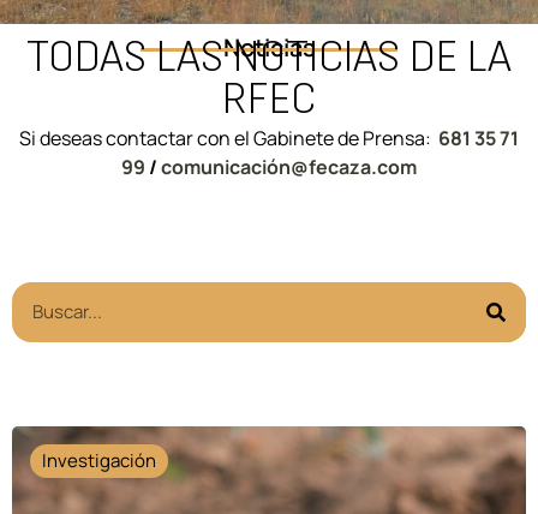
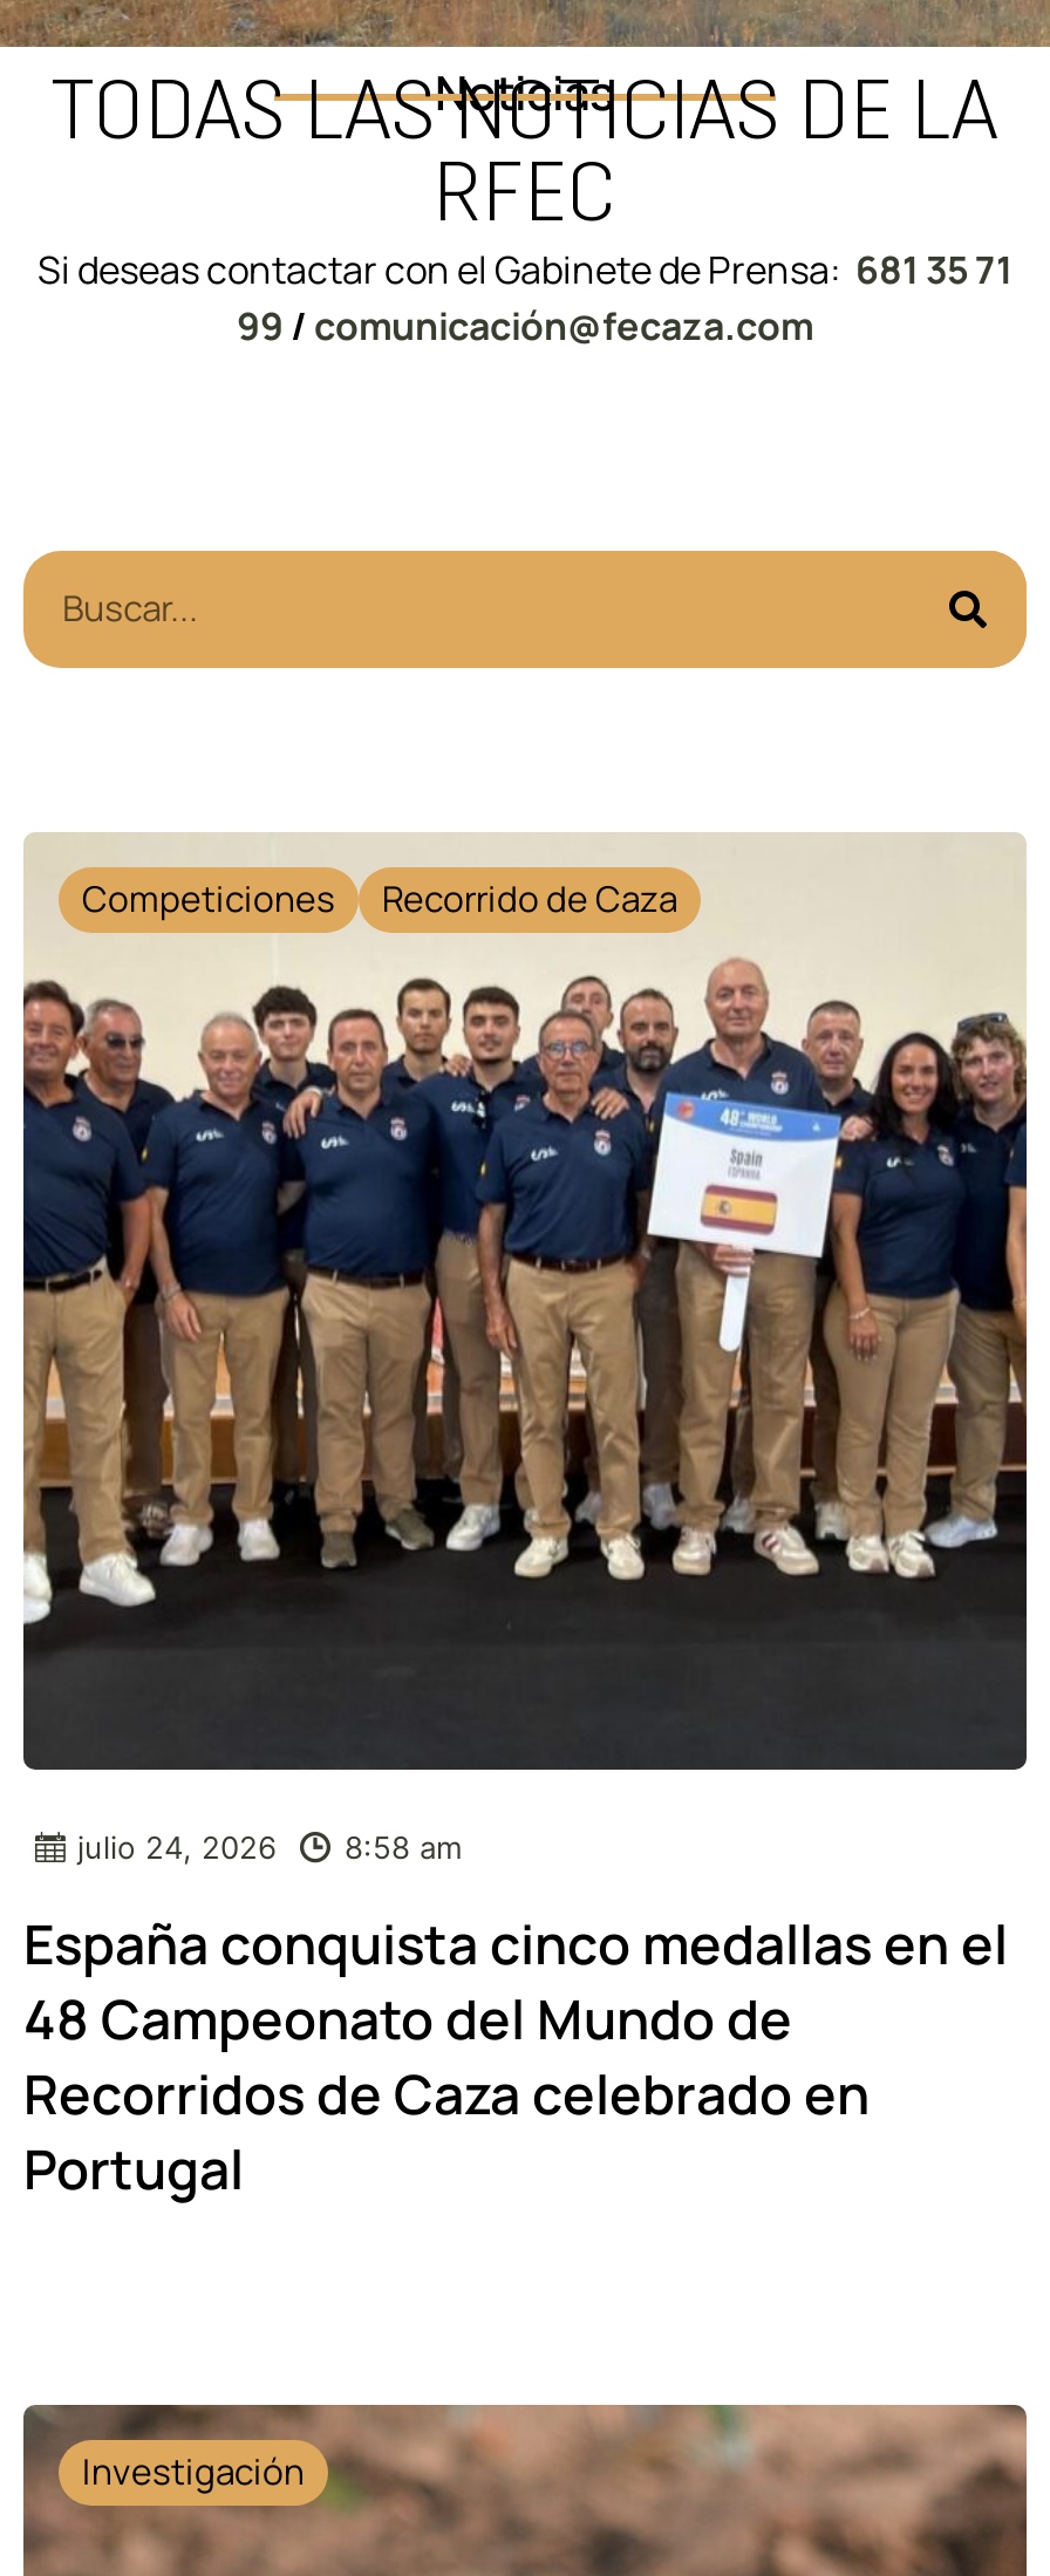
+ [image]
+ Competiciones
+ Recorrido de Caza

+ julio 24, 2026
+ 8:58 am
+ España conquista cinco medallas en el
+ 48 Campeonato del Mundo de
+ Recorridos de Caza celebrado en
+ Portugal
